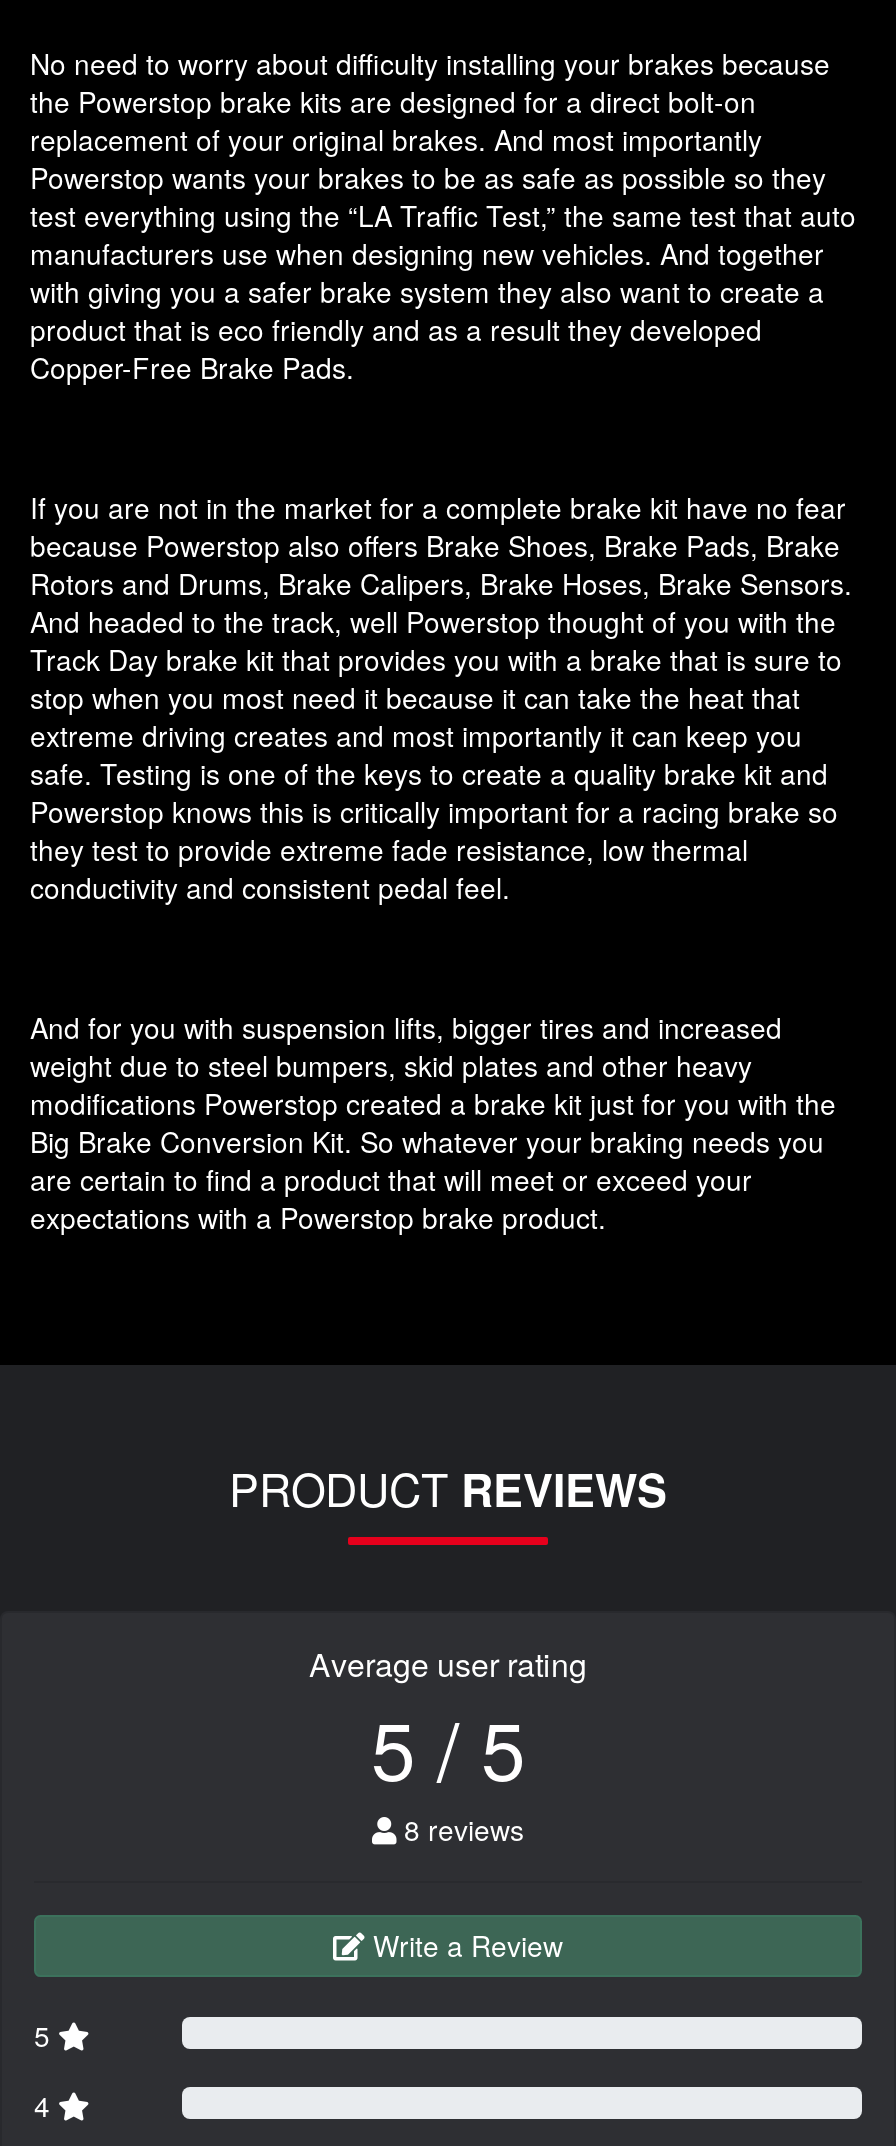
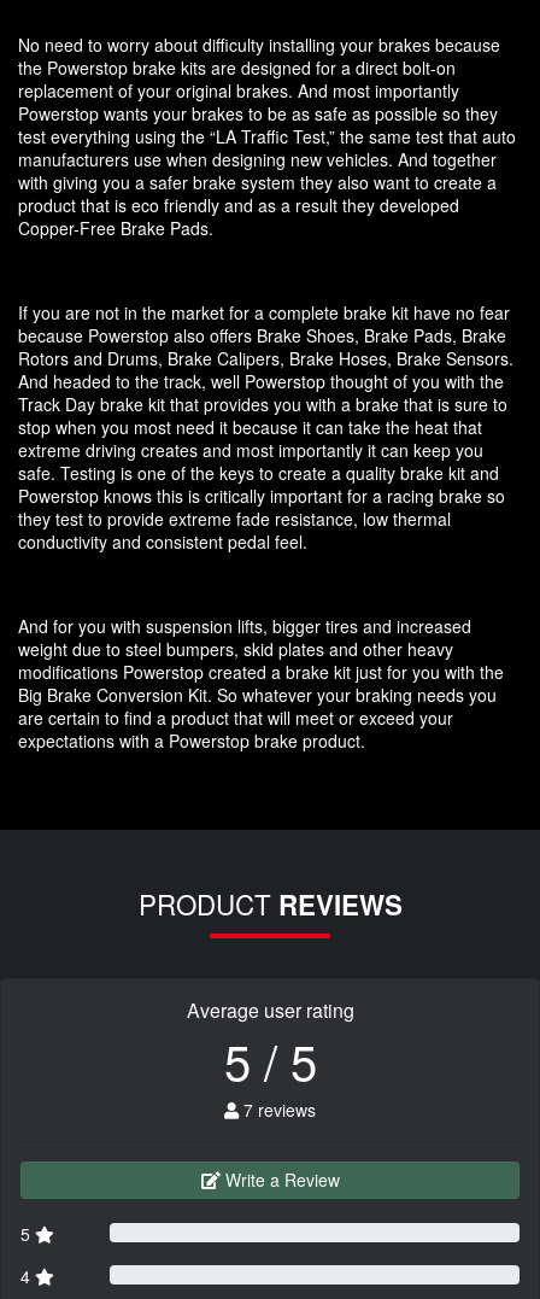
- 8 reviews
+ 7 reviews
